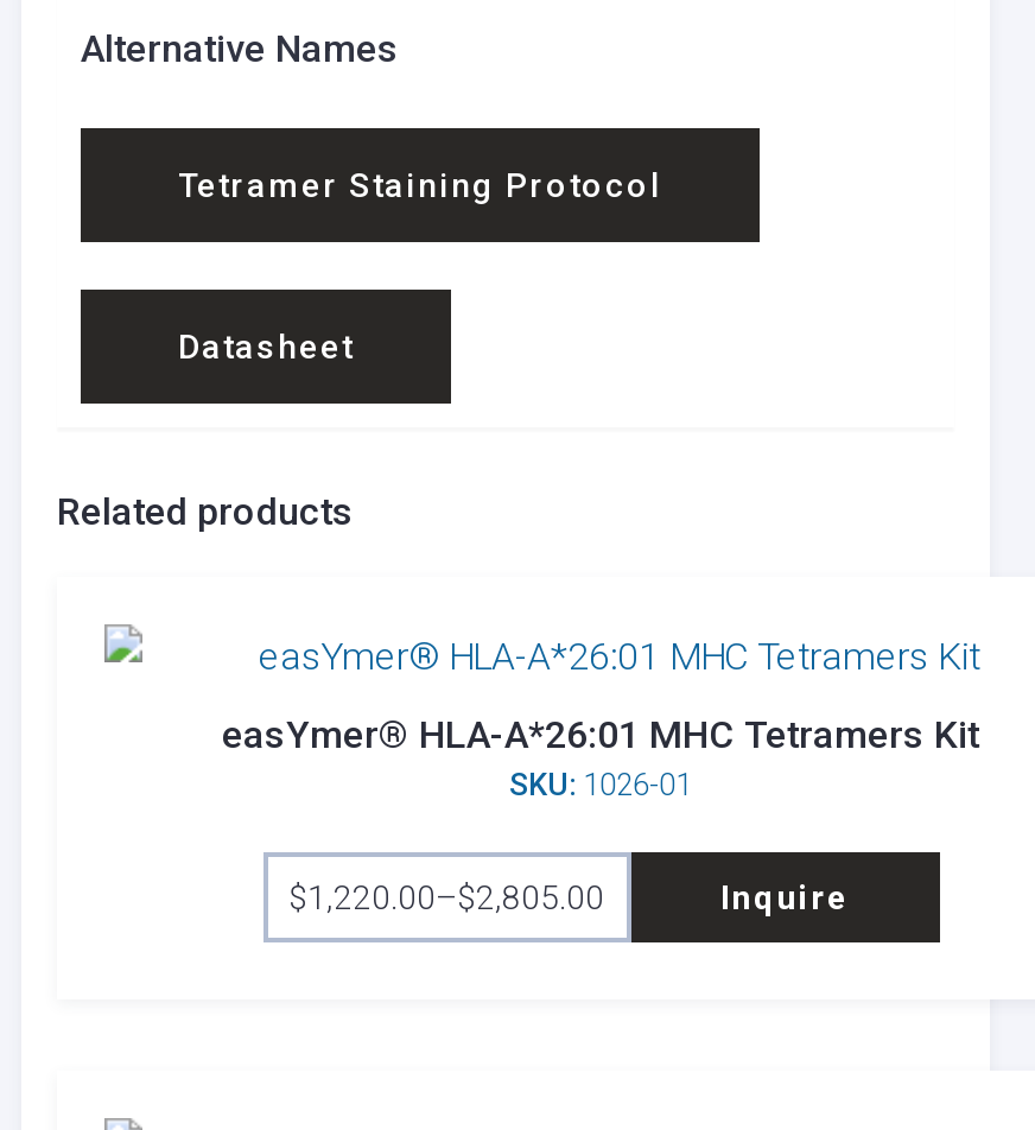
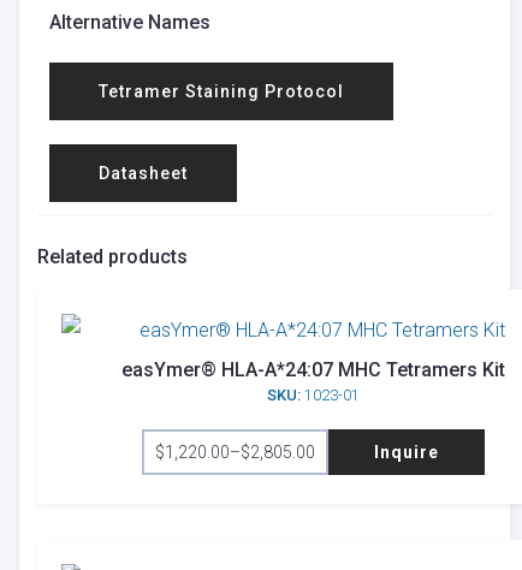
- easYmer® HLA-A*26:01 MHC Tetramers Kit
+ easYmer® HLA-A*24:07 MHC Tetramers Kit

- SKU: 1026-01
+ SKU: 1023-01
